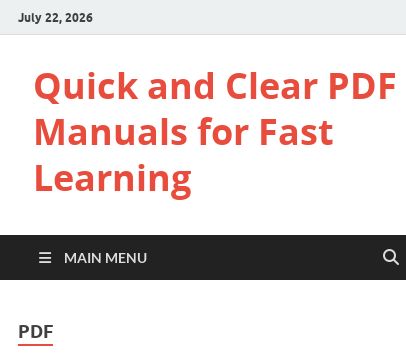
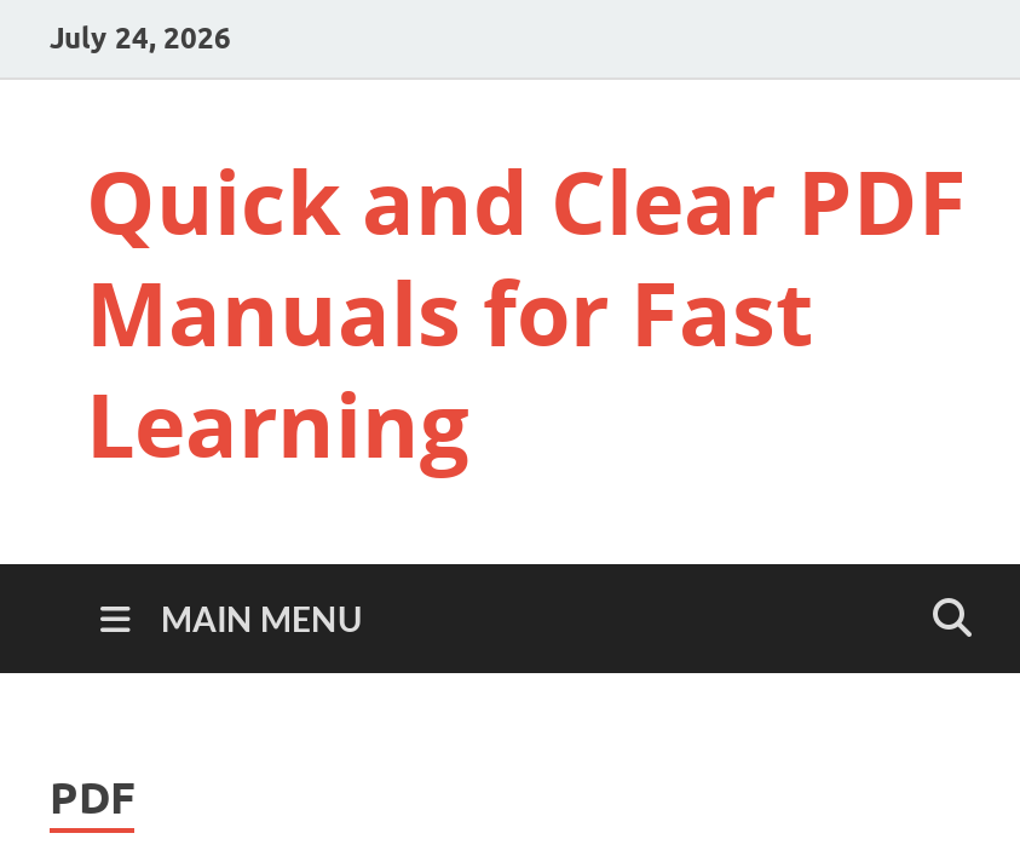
- July 22, 2026
+ July 24, 2026
